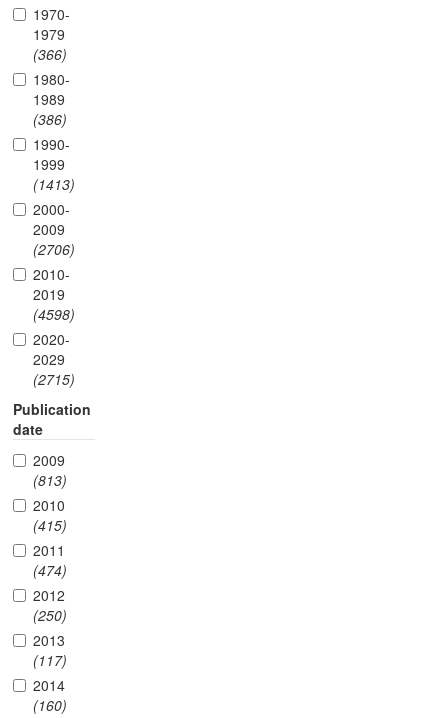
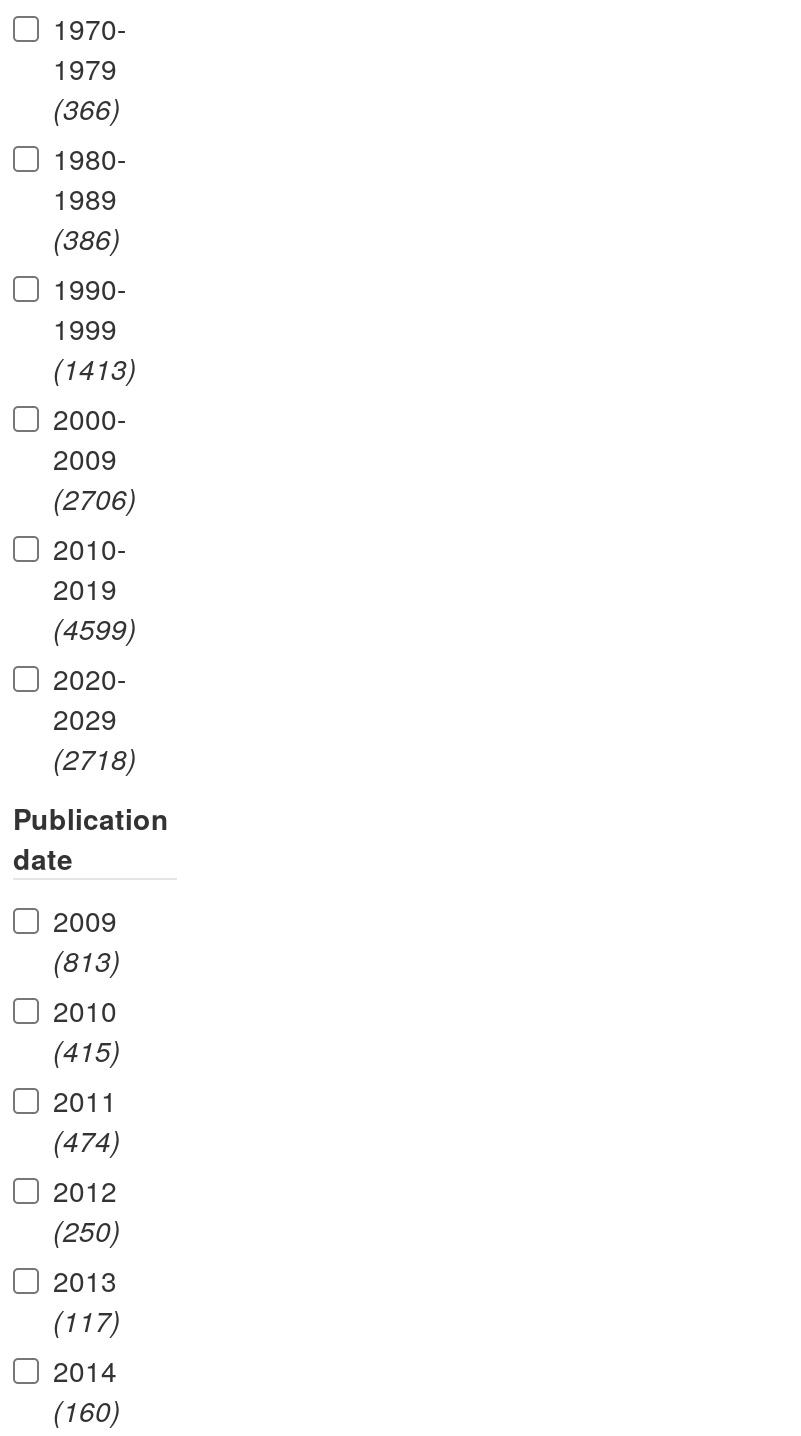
- (4598)
+ (4599)

- (2715)
+ (2718)
